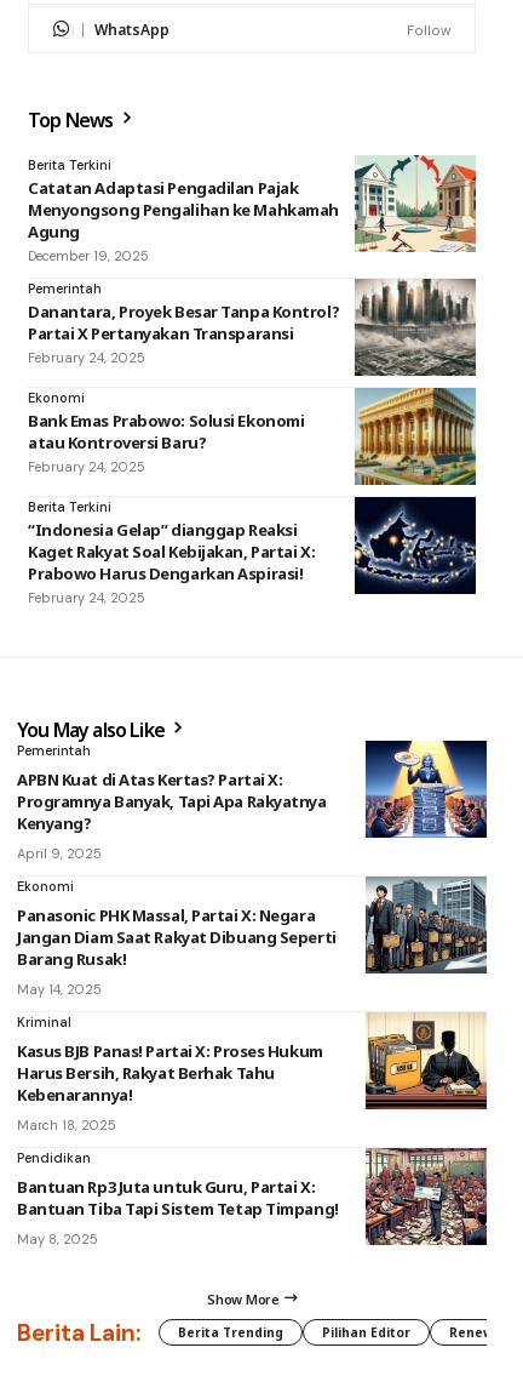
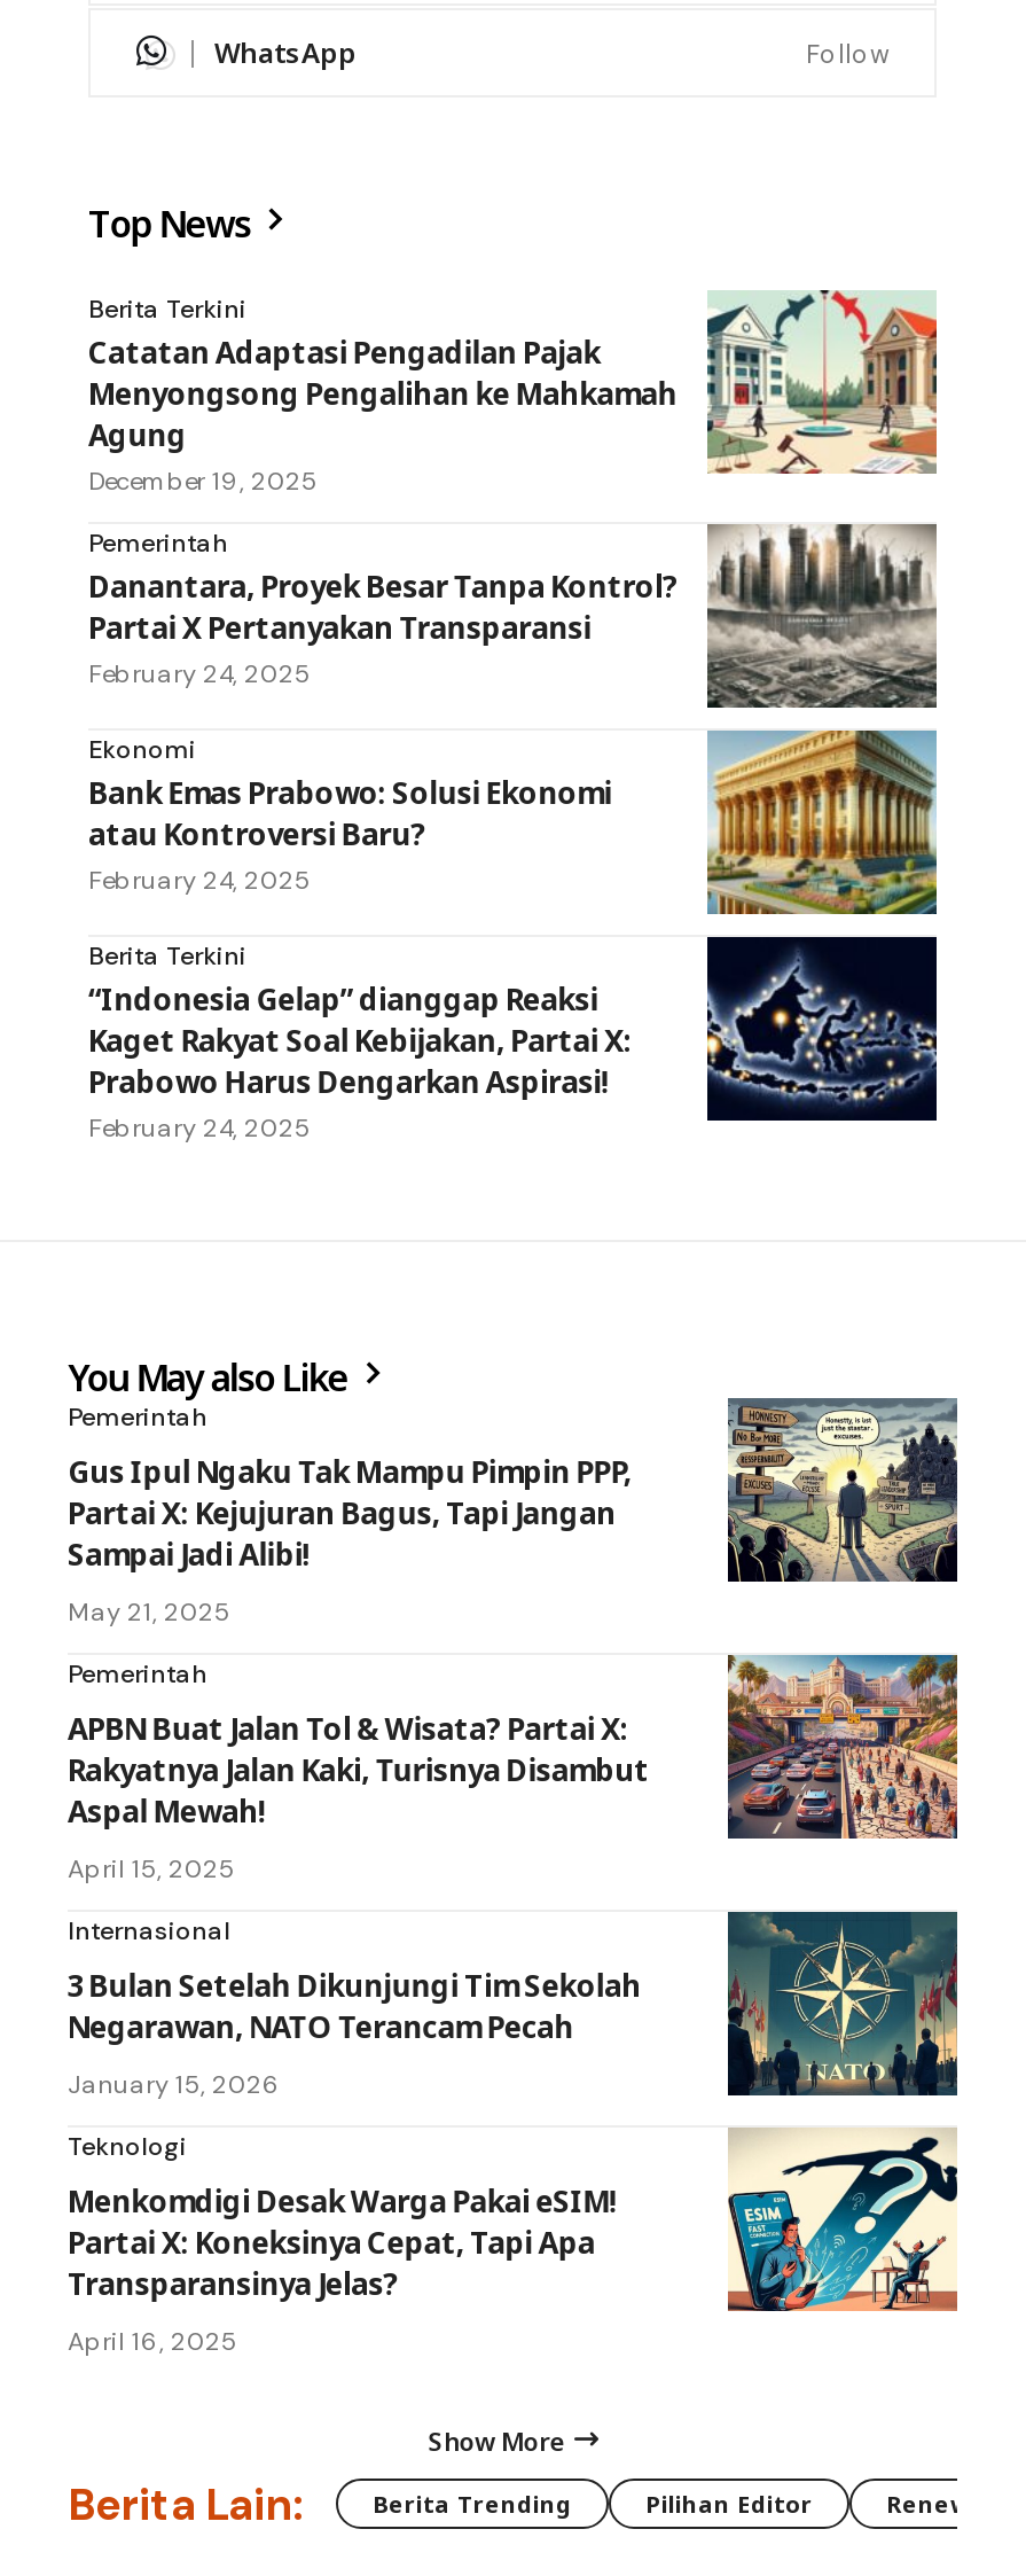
- [image]
+ [image]

- APBN Kuat di Atas Kertas? Partai X:
- Programnya Banyak, Tapi Apa Rakyatnya
- Kenyang?
+ Gus Ipul Ngaku Tak Mampu Pimpin PPP,
+ Partai X: Kejujuran Bagus, Tapi Jangan
+ Sampai Jadi Alibi!

- April 9, 2025
+ May 21, 2025

- [image]
- Ekonomi
- Panasonic PHK Massal, Partai X: Negara
- Jangan Diam Saat Rakyat Dibuang Seperti
- Barang Rusak!
+ [image]
+ Pemerintah
+ APBN Buat Jalan Tol & Wisata? Partai X:
+ Rakyatnya Jalan Kaki, Turisnya Disambut
+ Aspal Mewah!

- May 14, 2025
+ April 15, 2025

- [image]
- Kriminal
- Kasus BJB Panas! Partai X: Proses Hukum
- Harus Bersih, Rakyat Berhak Tahu
- Kebenarannya!
+ [image]
+ Internasional
+ 3 Bulan Setelah Dikunjungi Tim Sekolah
+ Negarawan, NATO Terancam Pecah

- March 18, 2025
+ January 15, 2026

- [image]
+ [image]

- Pendidikan
- Bantuan Rp3 Juta untuk Guru, Partai X:
- Bantuan Tiba Tapi Sistem Tetap Timpang!
+ Teknologi
+ Menkomdigi Desak Warga Pakai eSIM!
+ Partai X: Koneksinya Cepat, Tapi Apa
+ Transparansinya Jelas?

- May 8, 2025
+ April 16, 2025
